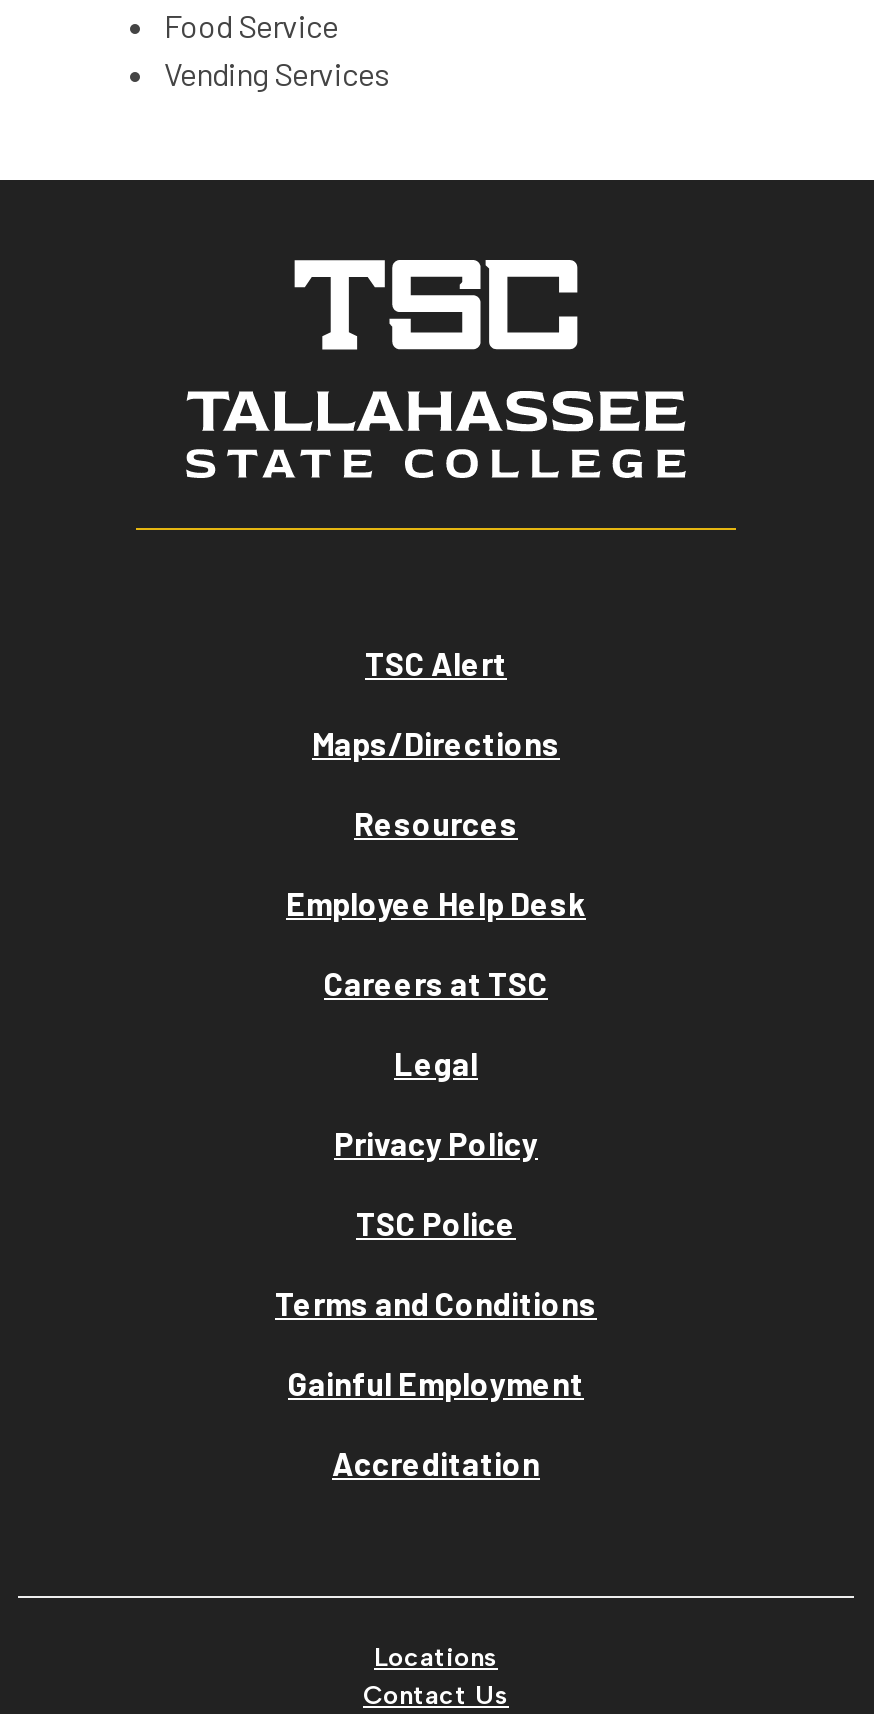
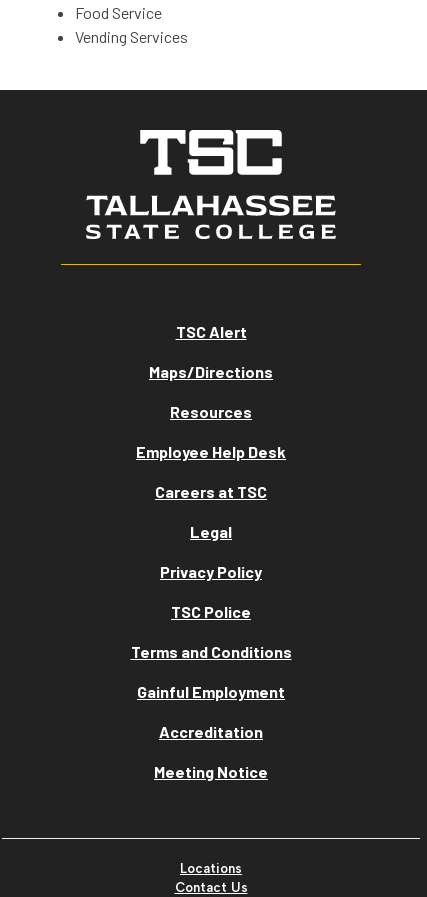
+ Meeting Notice
